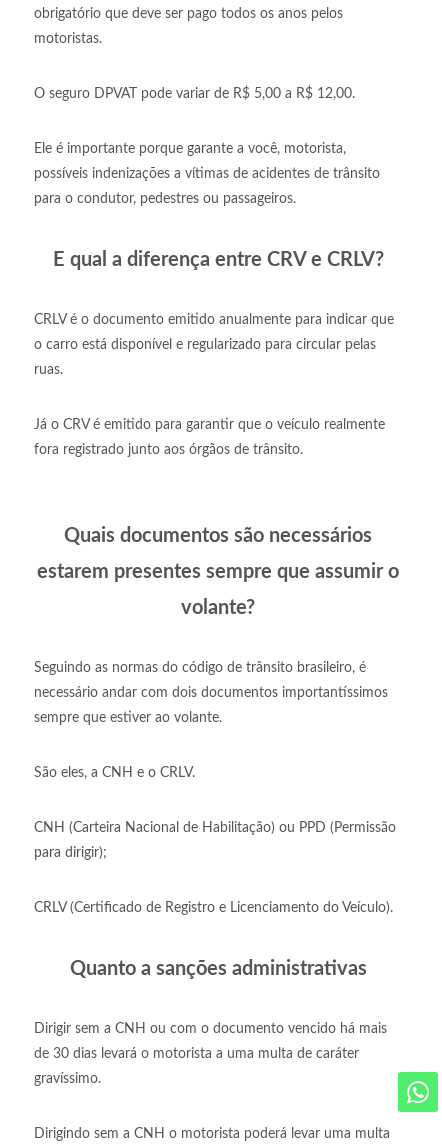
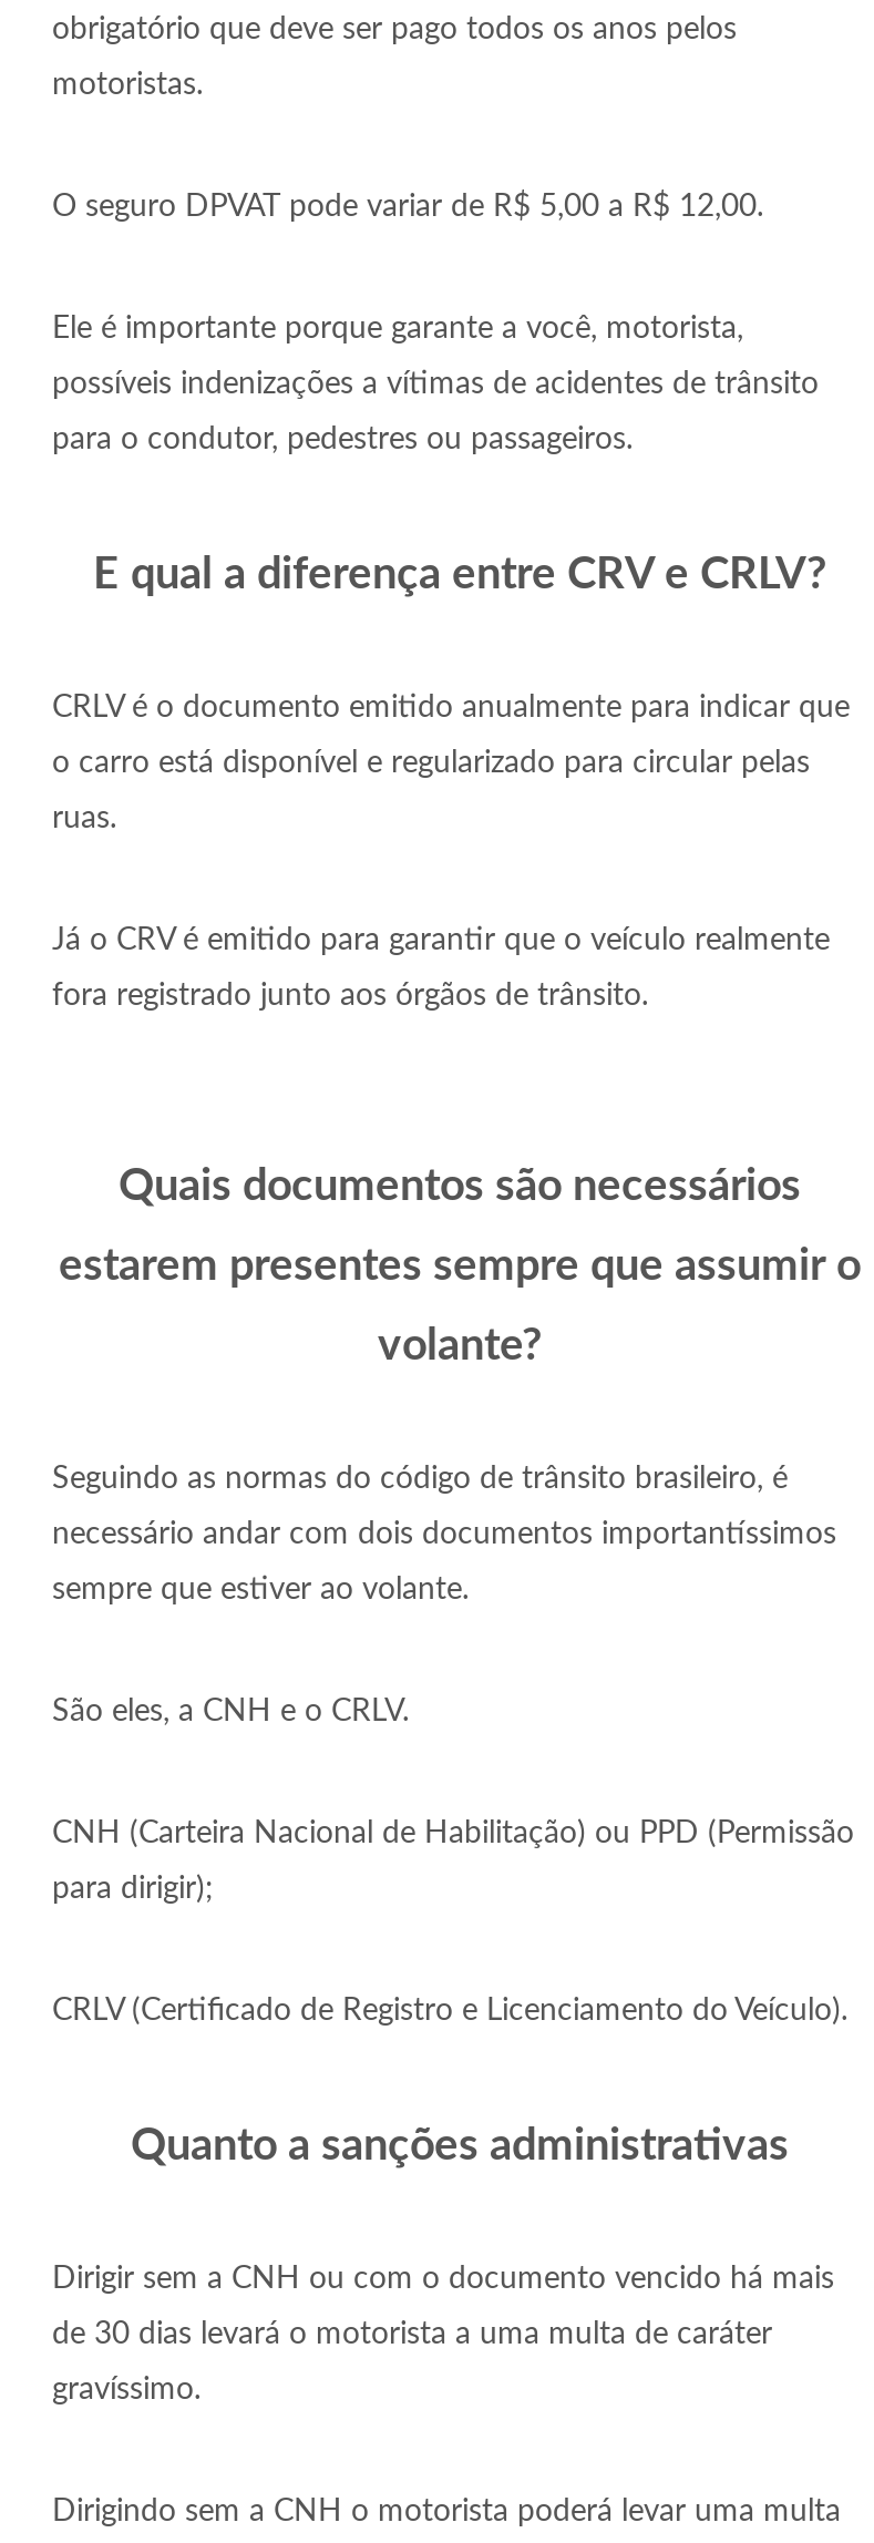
- [image]
